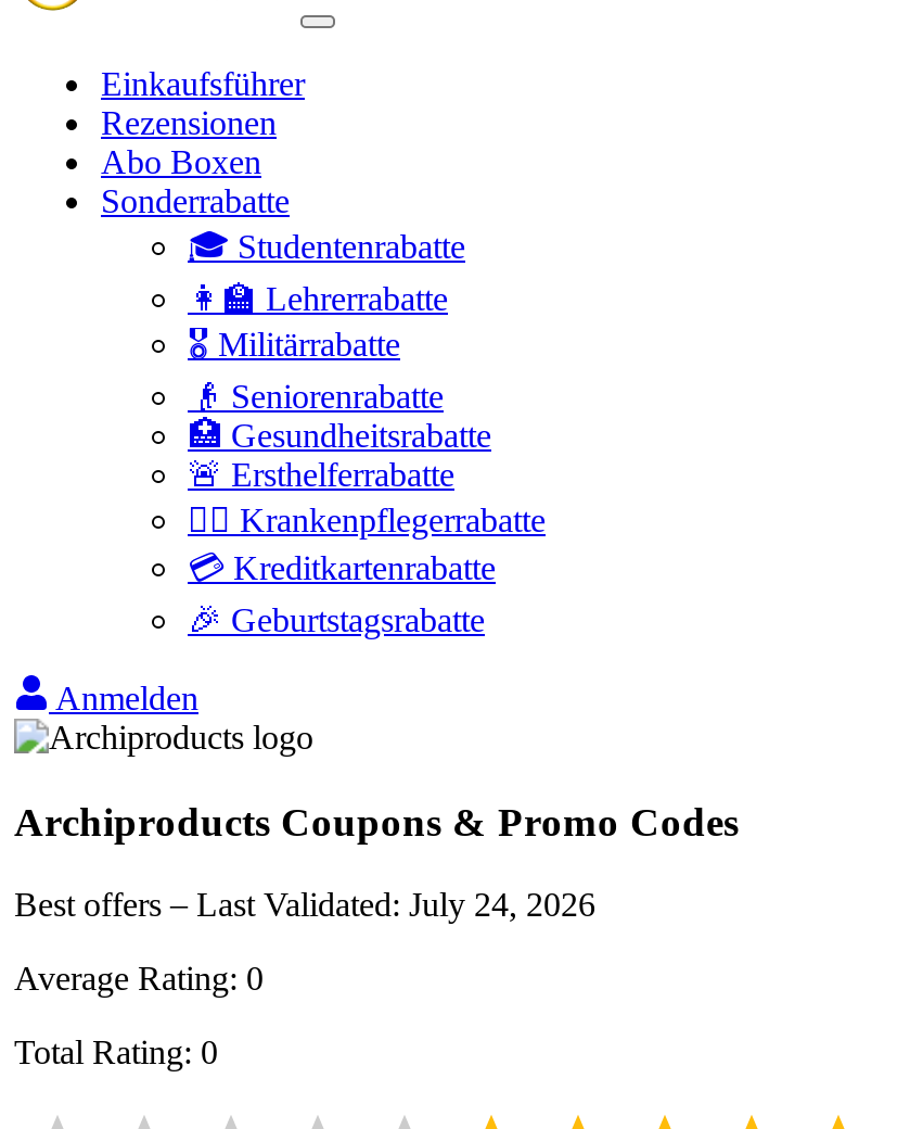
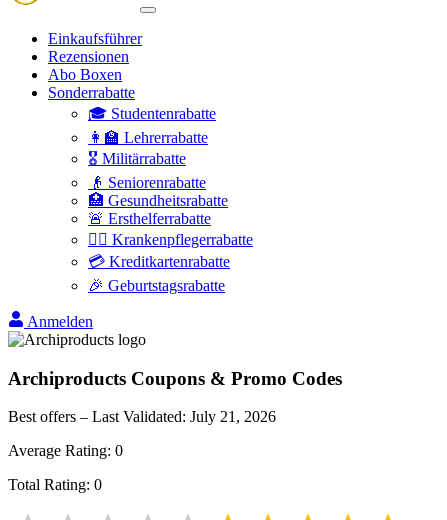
- Best offers – Last Validated: July 24, 2026
+ Best offers – Last Validated: July 21, 2026
